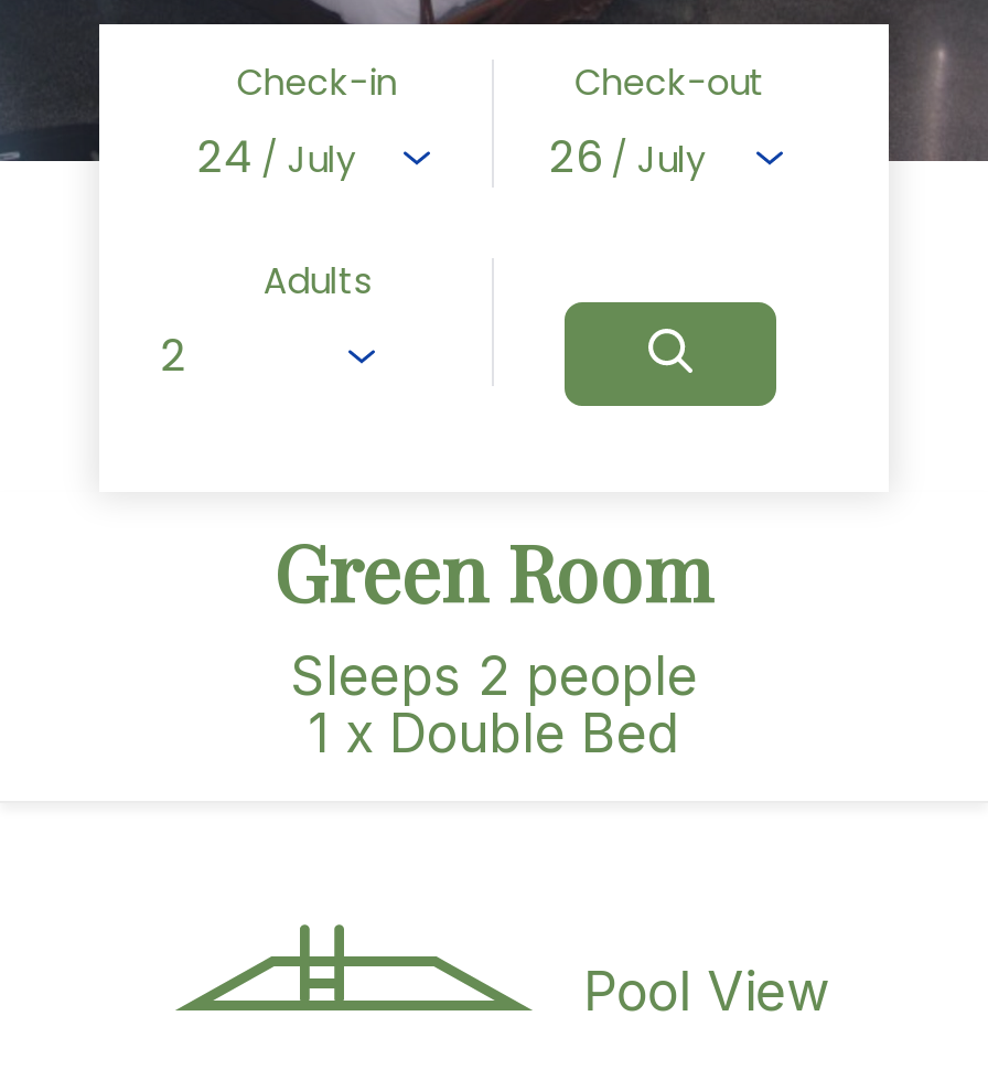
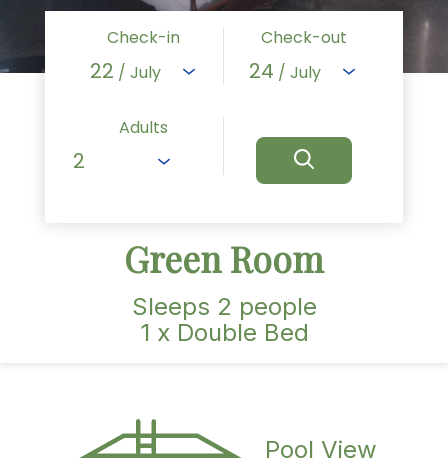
- 24 / July
+ 22 / July

- 26 / July
+ 24 / July
